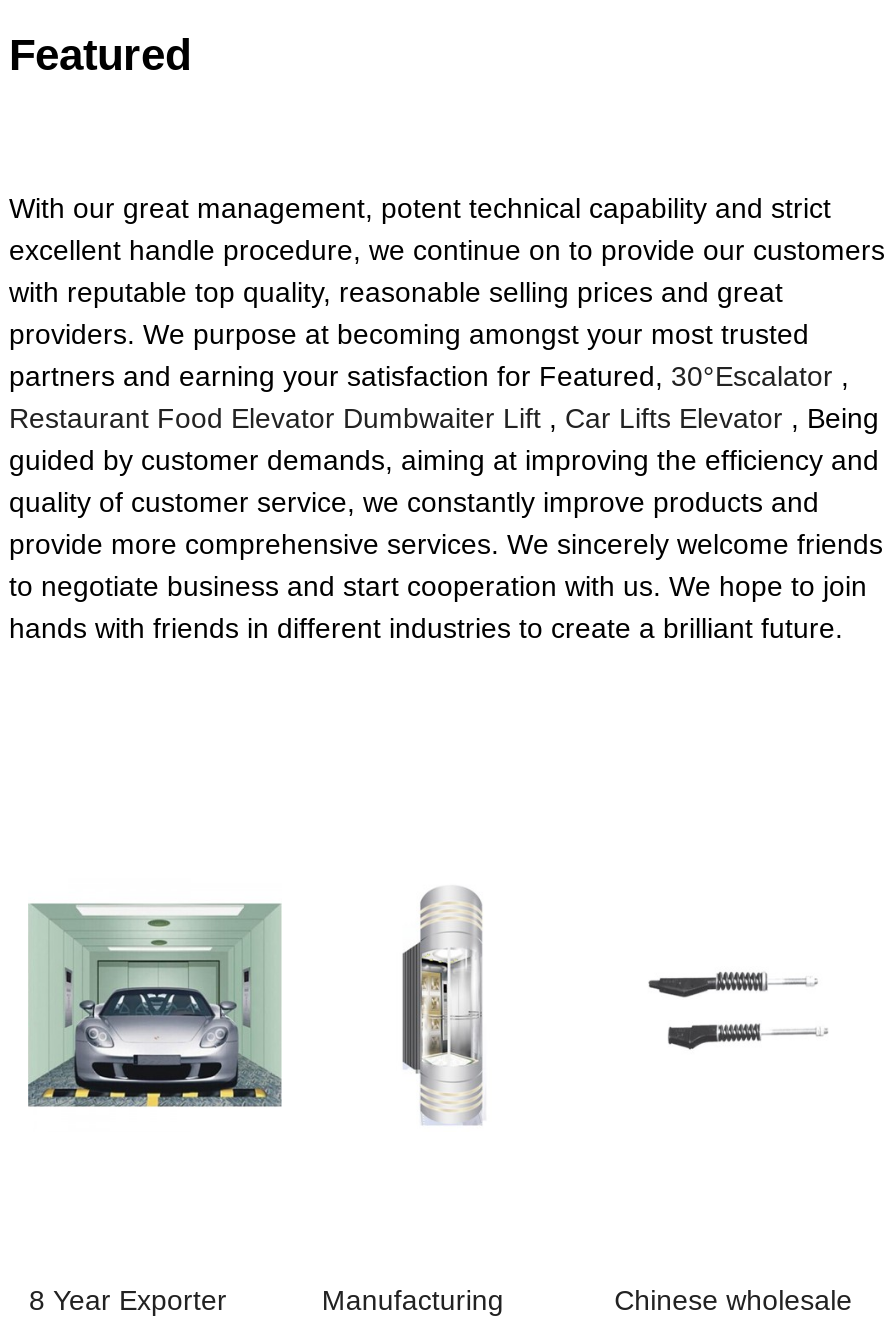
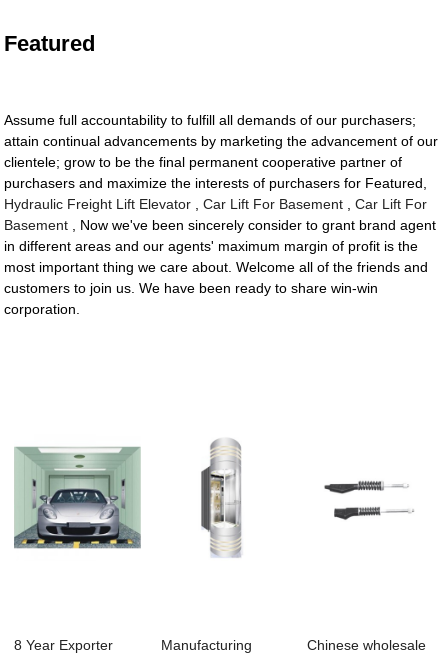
- With our great management, potent technical capability and strict
- excellent handle procedure, we continue on to provide our customers
- with reputable top quality, reasonable selling prices and great
- providers. We purpose at becoming amongst your most trusted
- partners and earning your satisfaction for Featured, 30°Escalator,
- Restaurant Food Elevator Dumbwaiter Lift, Car Lifts Elevator, Being
- guided by customer demands, aiming at improving the efficiency and
- quality of customer service, we constantly improve products and
- provide more comprehensive services. We sincerely welcome friends
- to negotiate business and start cooperation with us. We hope to join
- hands with friends in different industries to create a brilliant future.
+ Assume full accountability to fulfill all demands of our purchasers;
+ attain continual advancements by marketing the advancement of our
+ clientele; grow to be the final permanent cooperative partner of
+ purchasers and maximize the interests of purchasers for Featured,
+ Hydraulic Freight Lift Elevator, Car Lift For Basement, Car Lift For
+ Basement, Now we've been sincerely consider to grant brand agent
+ in different areas and our agents' maximum margin of profit is the
+ most important thing we care about. Welcome all of the friends and
+ customers to join us. We have been ready to share win-win
+ corporation.
